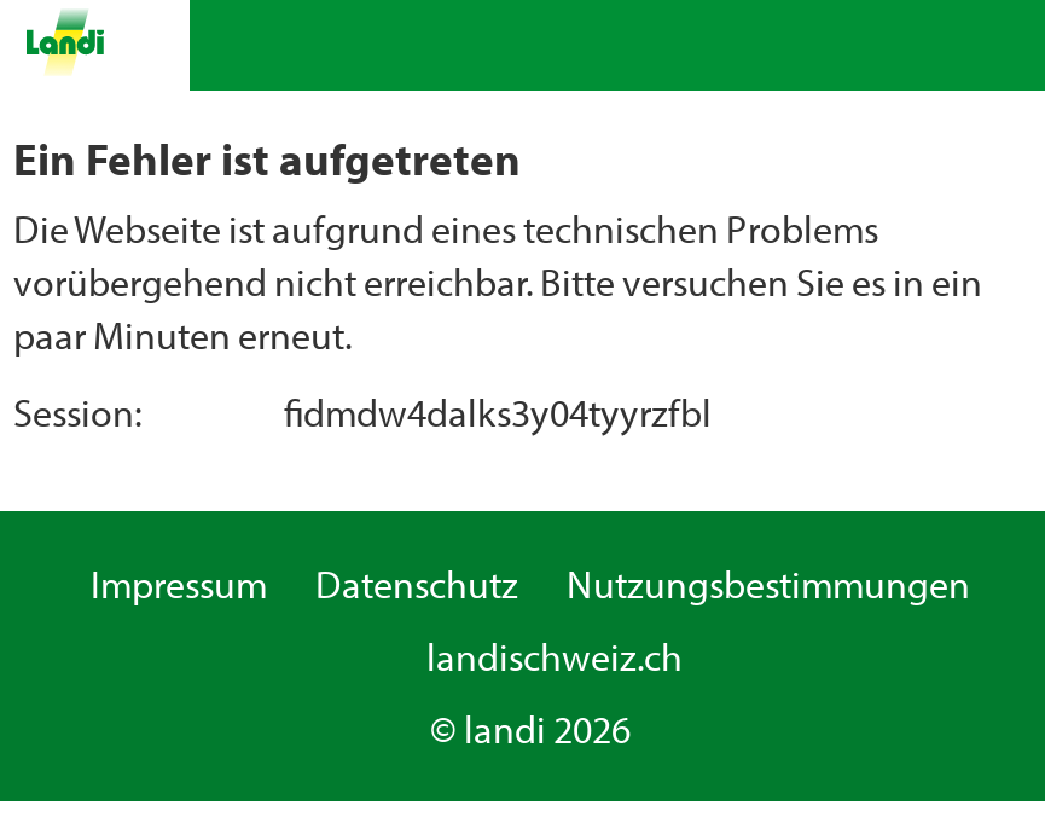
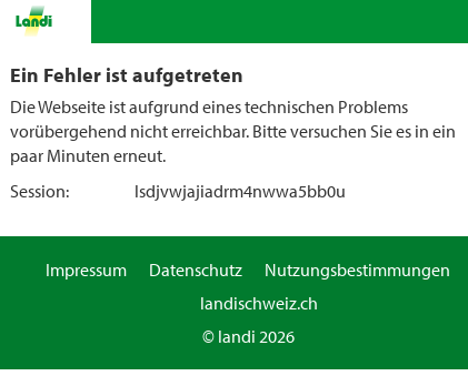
- fidmdw4dalks3y04tyyrzfbl
+ lsdjvwjajiadrm4nwwa5bb0u
